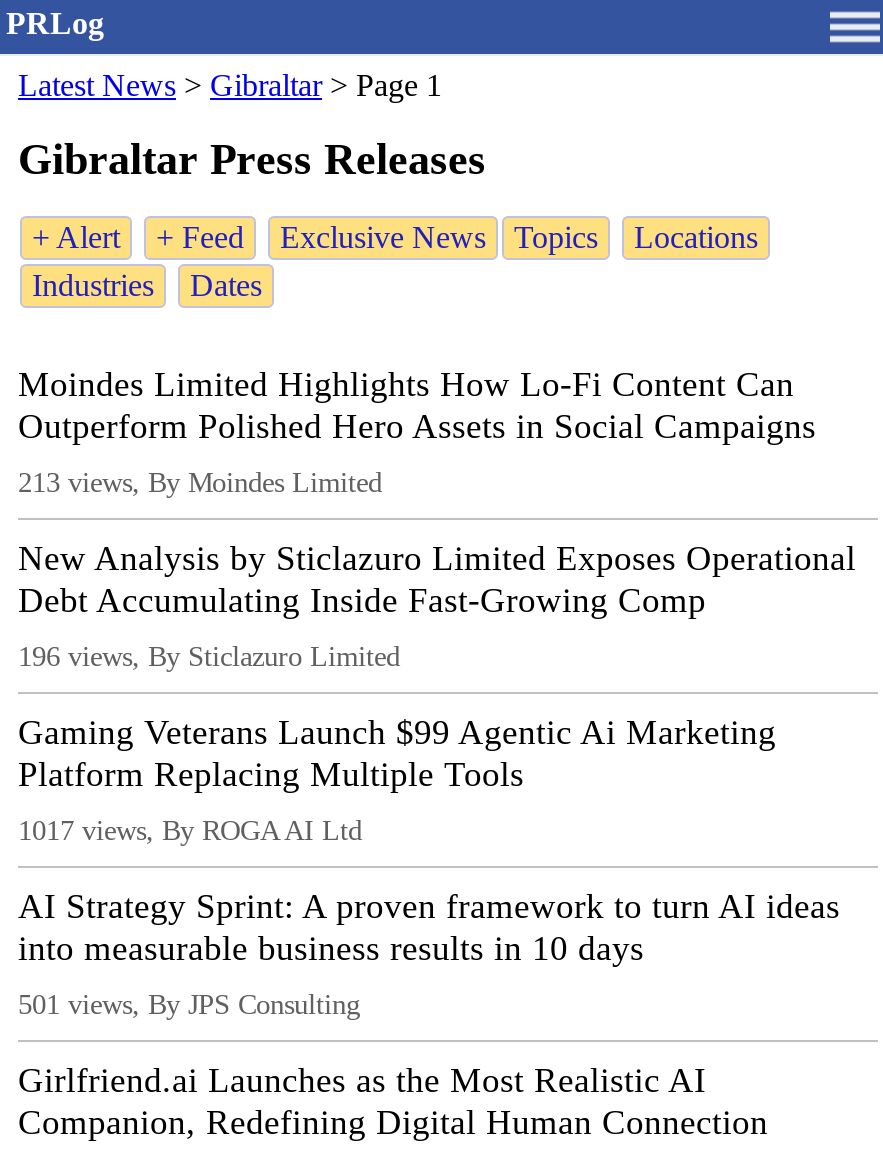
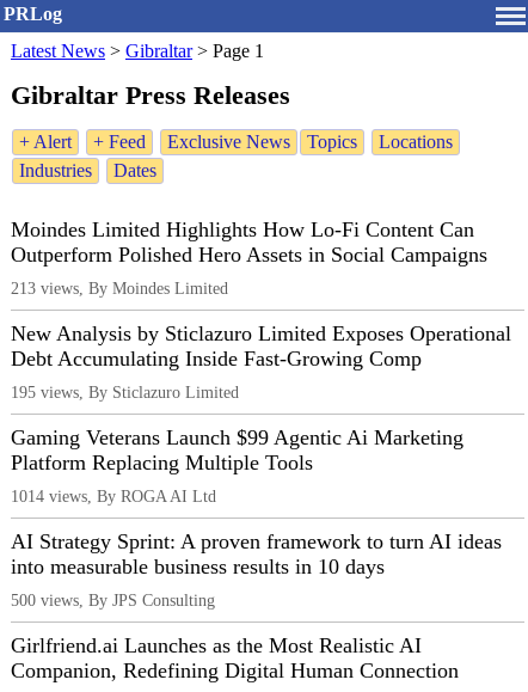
- 196 views, By Sticlazuro Limited
+ 195 views, By Sticlazuro Limited

- 1017 views, By ROGA AI Ltd
+ 1014 views, By ROGA AI Ltd

- 501 views, By JPS Consulting
+ 500 views, By JPS Consulting
